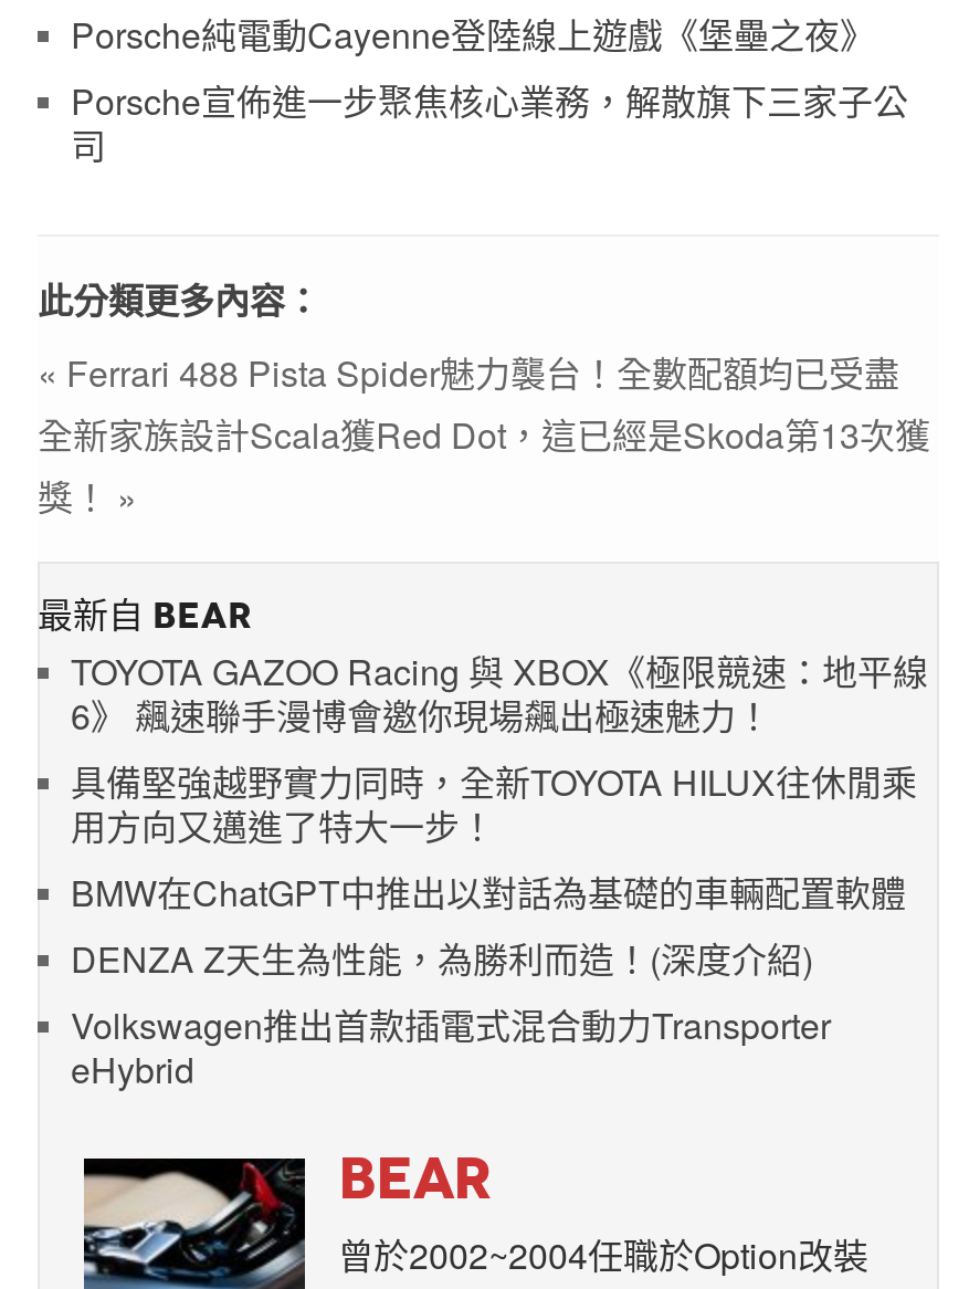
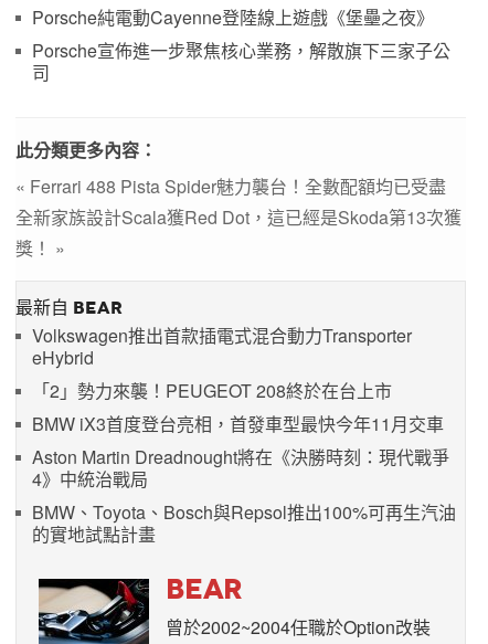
- TOYOTA GAZOO Racing 與 XBOX《極限競速：地平線
- 6》 飆速聯手漫博會邀你現場飆出極速魅力！
- 具備堅強越野實力同時，全新TOYOTA HILUX往休閒乘
- 用方向又邁進了特大一步！
- BMW在ChatGPT中推出以對話為基礎的車輛配置軟體
- DENZA Z天生為性能，為勝利而造！(深度介紹)

moved up: Volkswagen推出首款插電式混合動力Transporter | eHybrid

+ 「2」勢力來襲！PEUGEOT 208終於在台上市
+ BMW iX3首度登台亮相，首發車型最快今年11月交車
+ Aston Martin Dreadnought將在《決勝時刻：現代戰爭
+ 4》中統治戰局
+ BMW、Toyota、Bosch與Repsol推出100%可再生汽油
+ 的實地試點計畫
